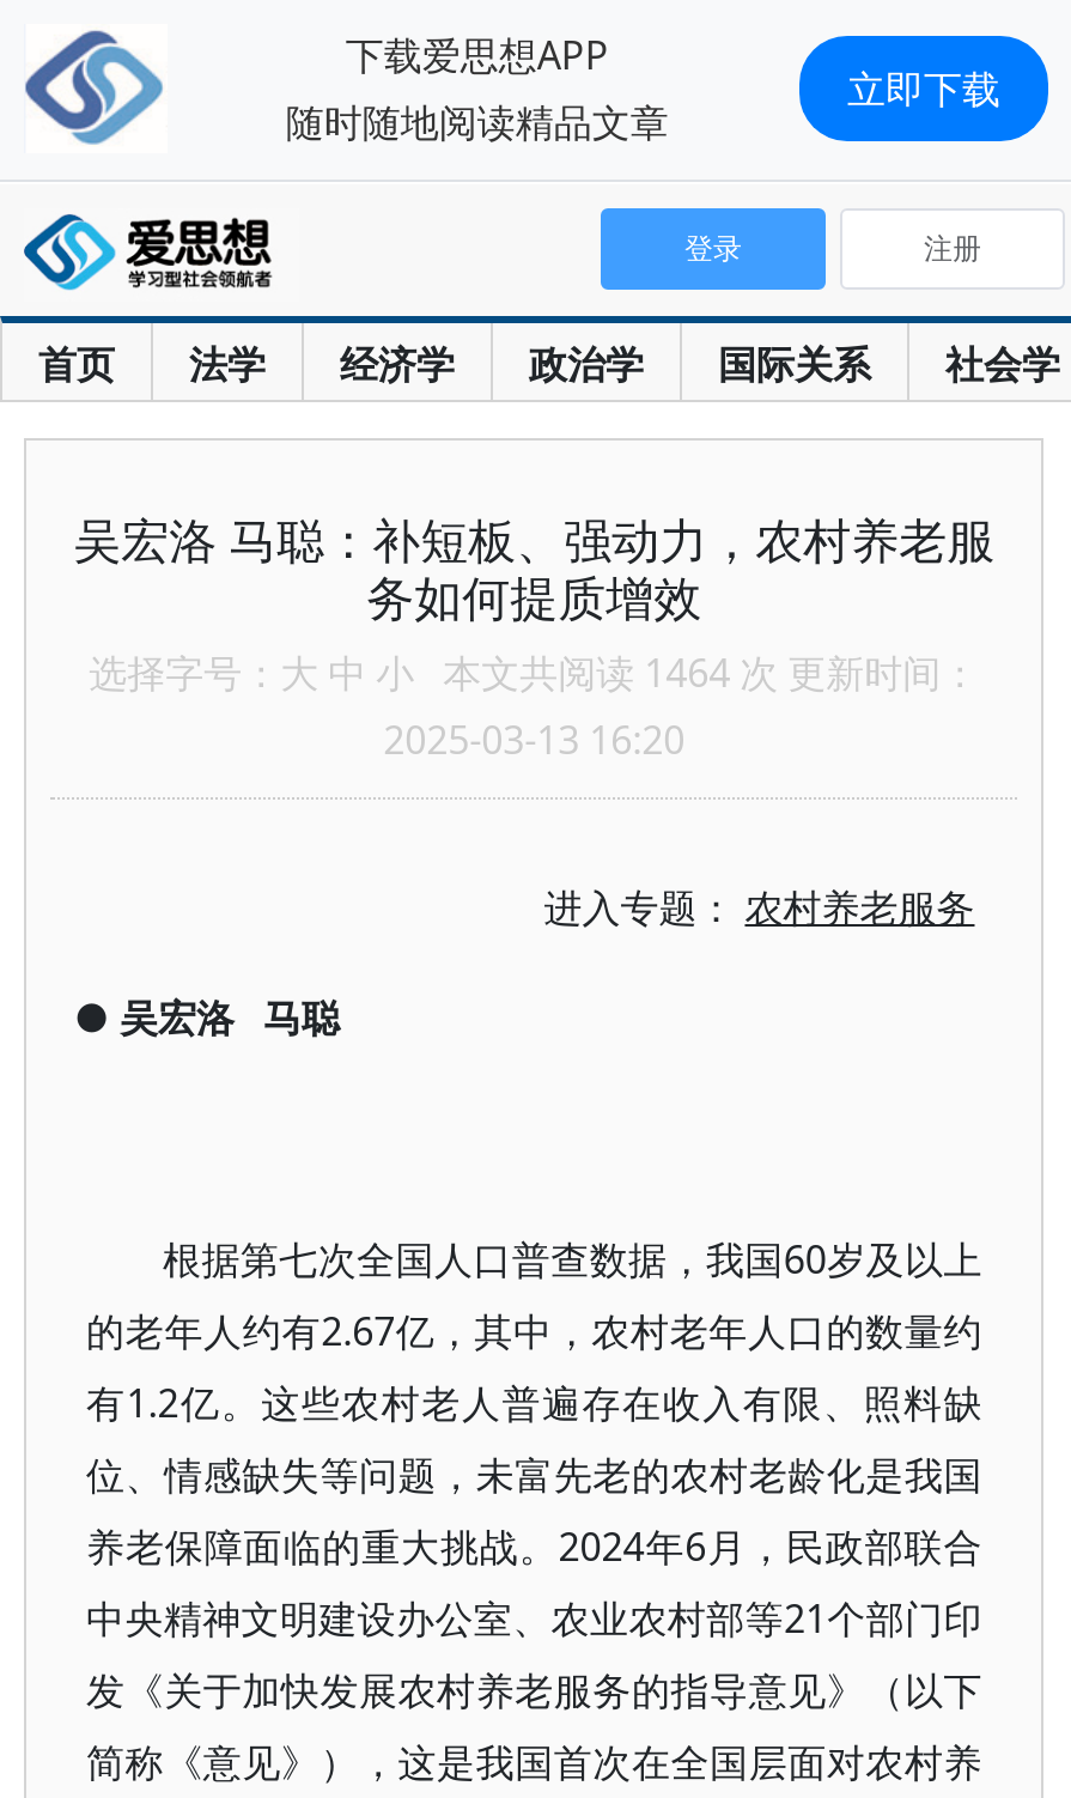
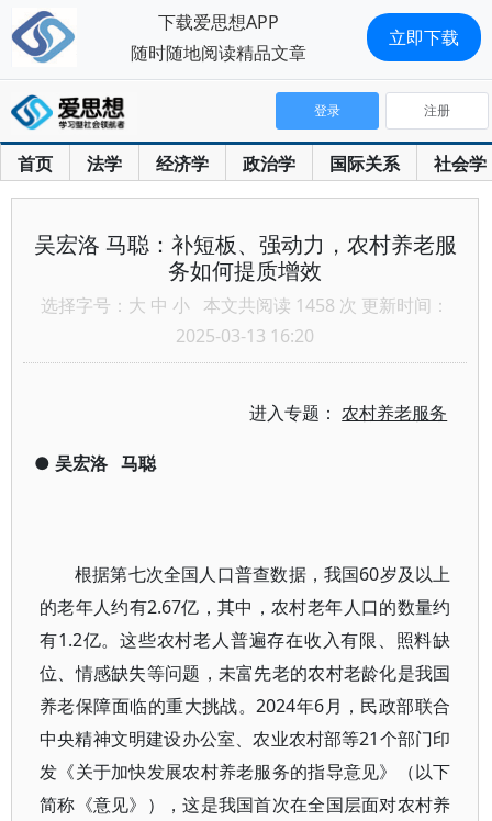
- 选择字号：大 中 小本文共阅读 1464 次 更新时间：
+ 选择字号：大 中 小本文共阅读 1458 次 更新时间：
